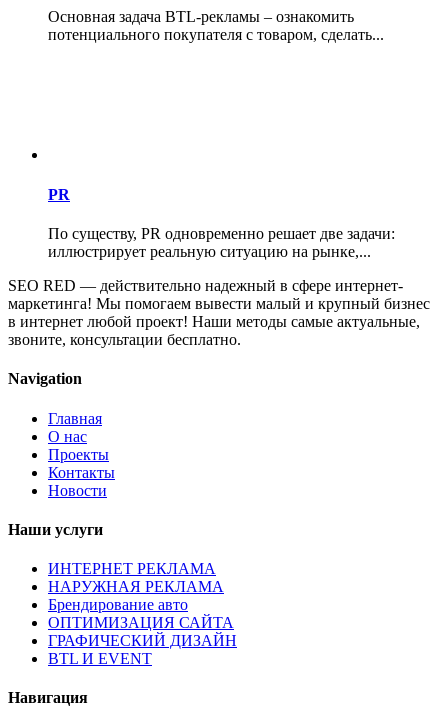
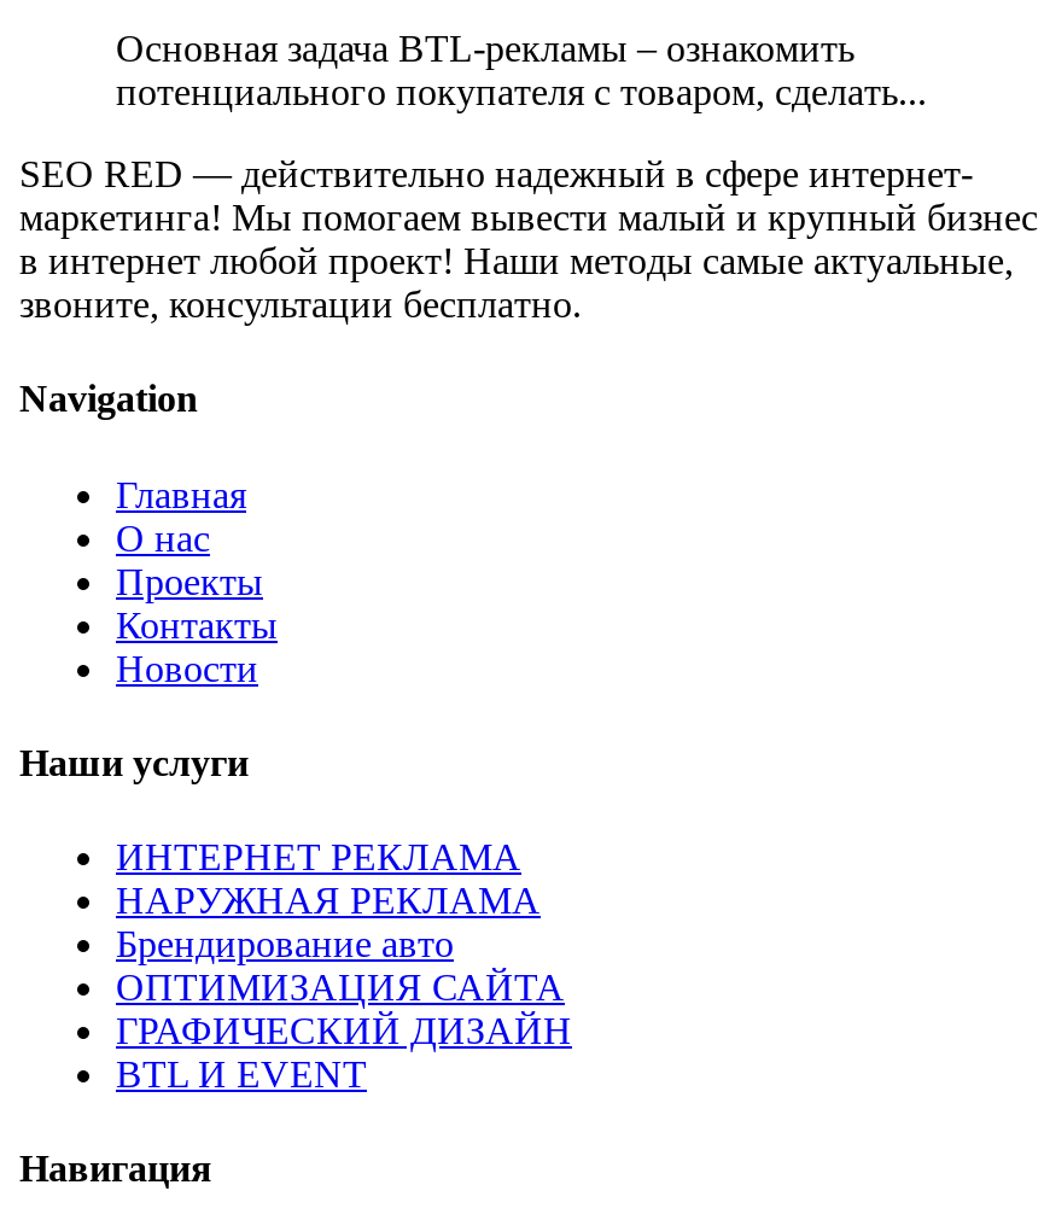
- PR
- По существу, PR одновременно решает две задачи:
- иллюстрирует реальную ситуацию на рынке,...
